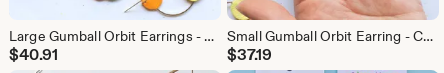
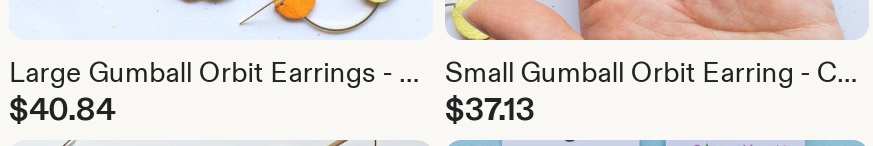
- $40.91
+ $40.84

- $37.19
+ $37.13
